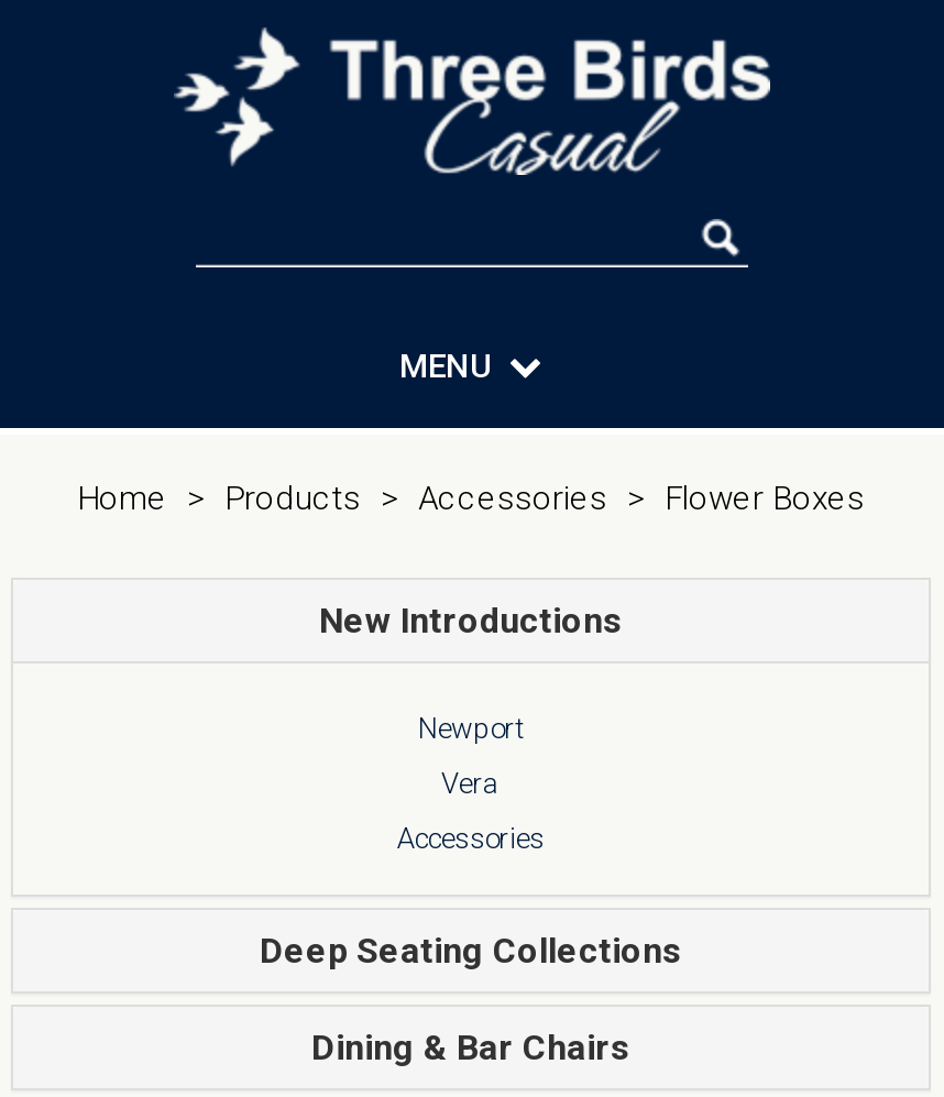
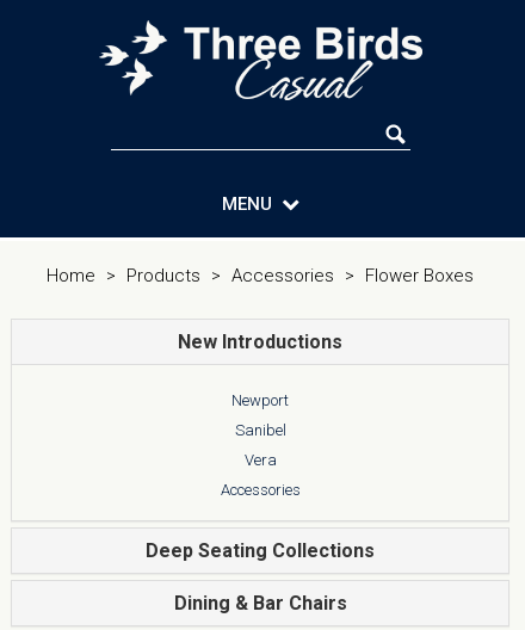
+ Sanibel
